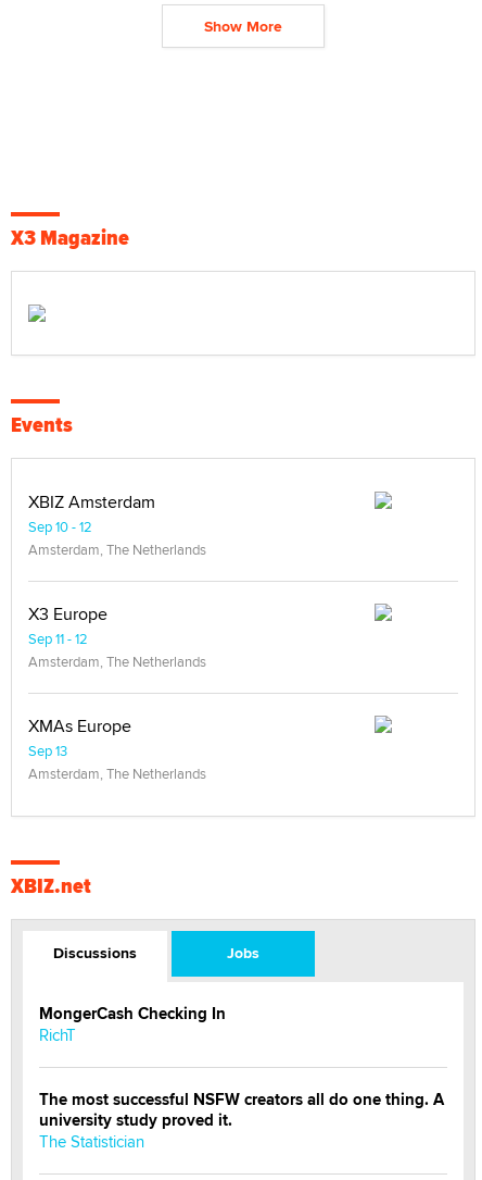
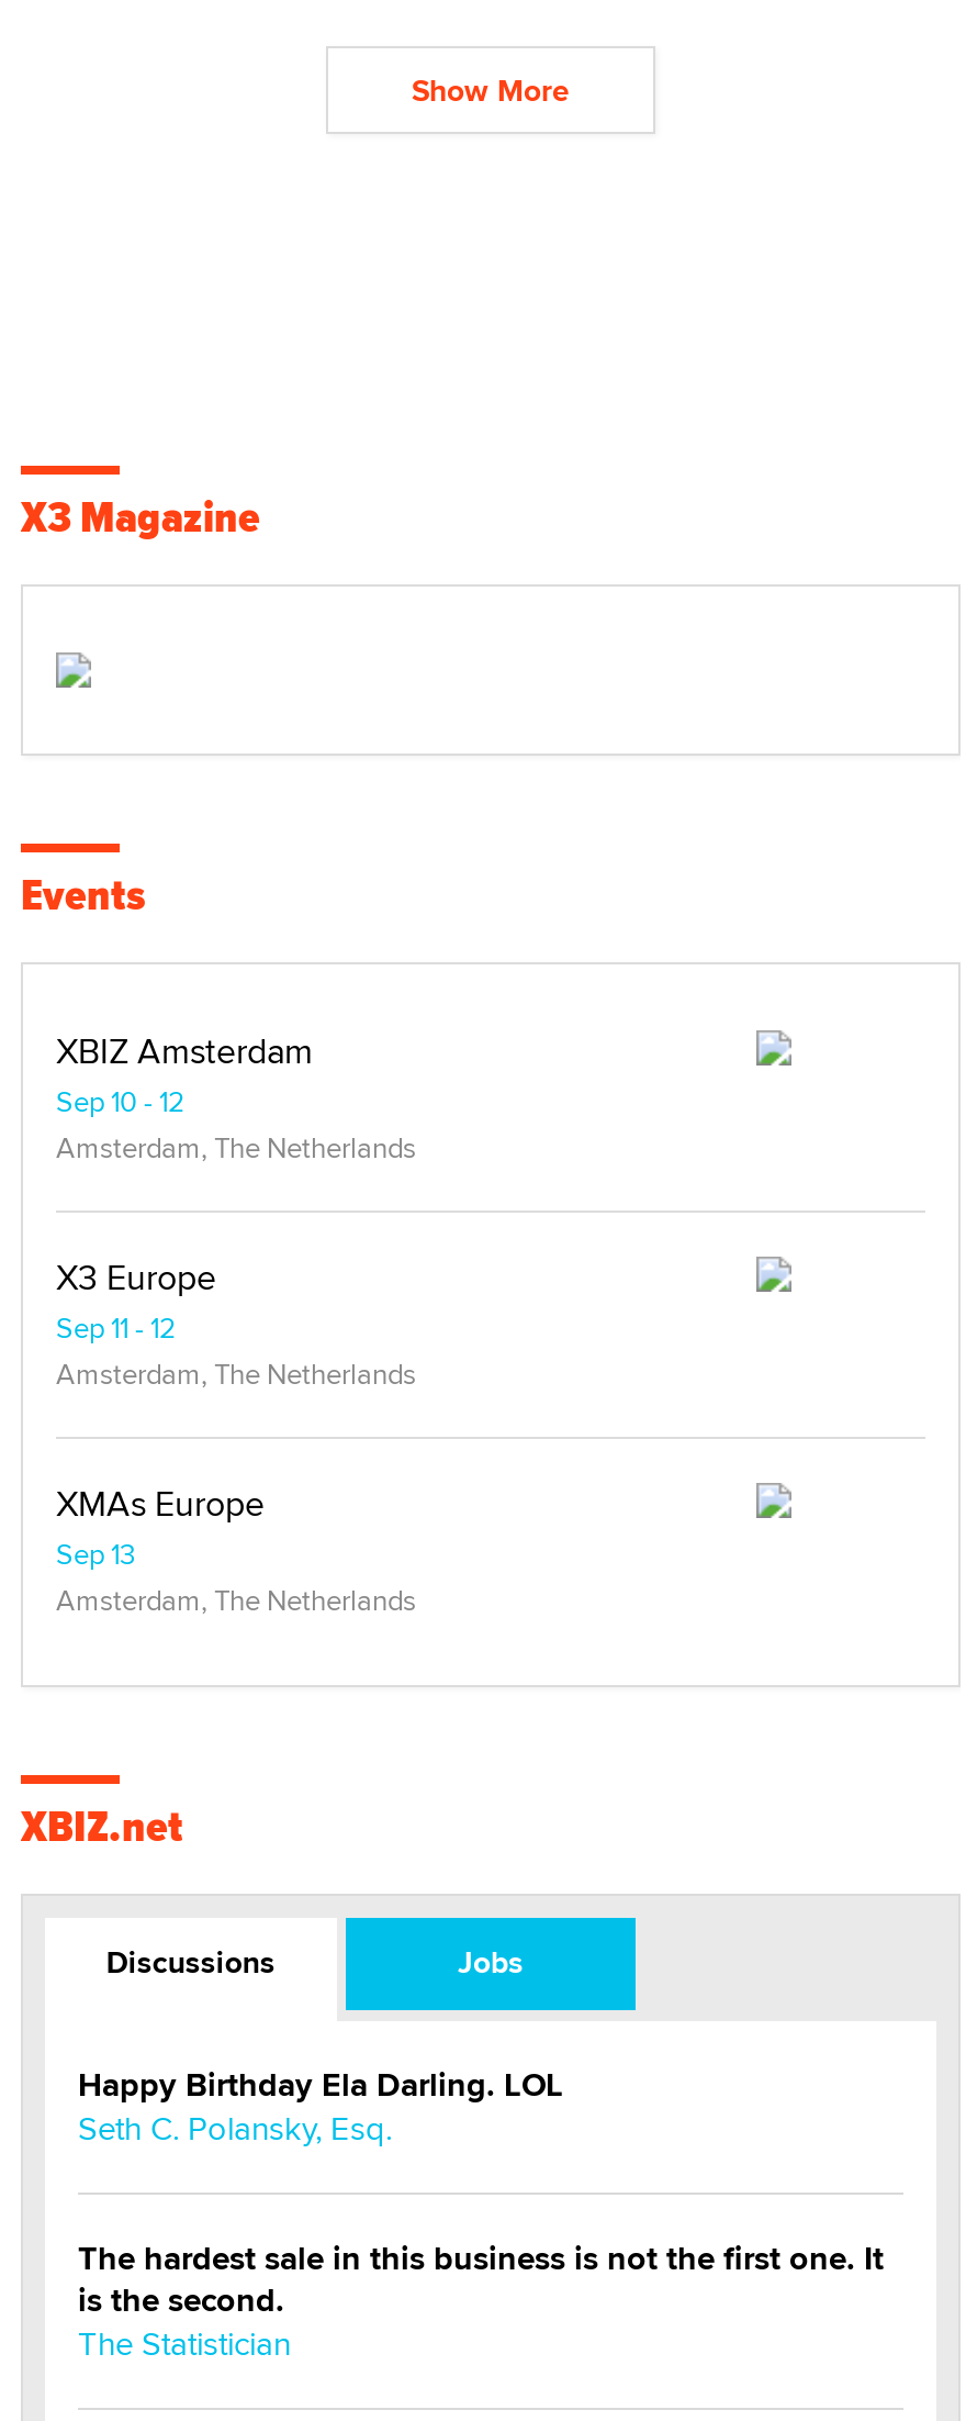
- MongerCash Checking In
- RichT
+ Happy Birthday Ela Darling. LOL
+ Seth C. Polansky, Esq.

- The most successful NSFW creators all do one thing. A
- university study proved it.
+ The hardest sale in this business is not the first one. It
+ is the second.
